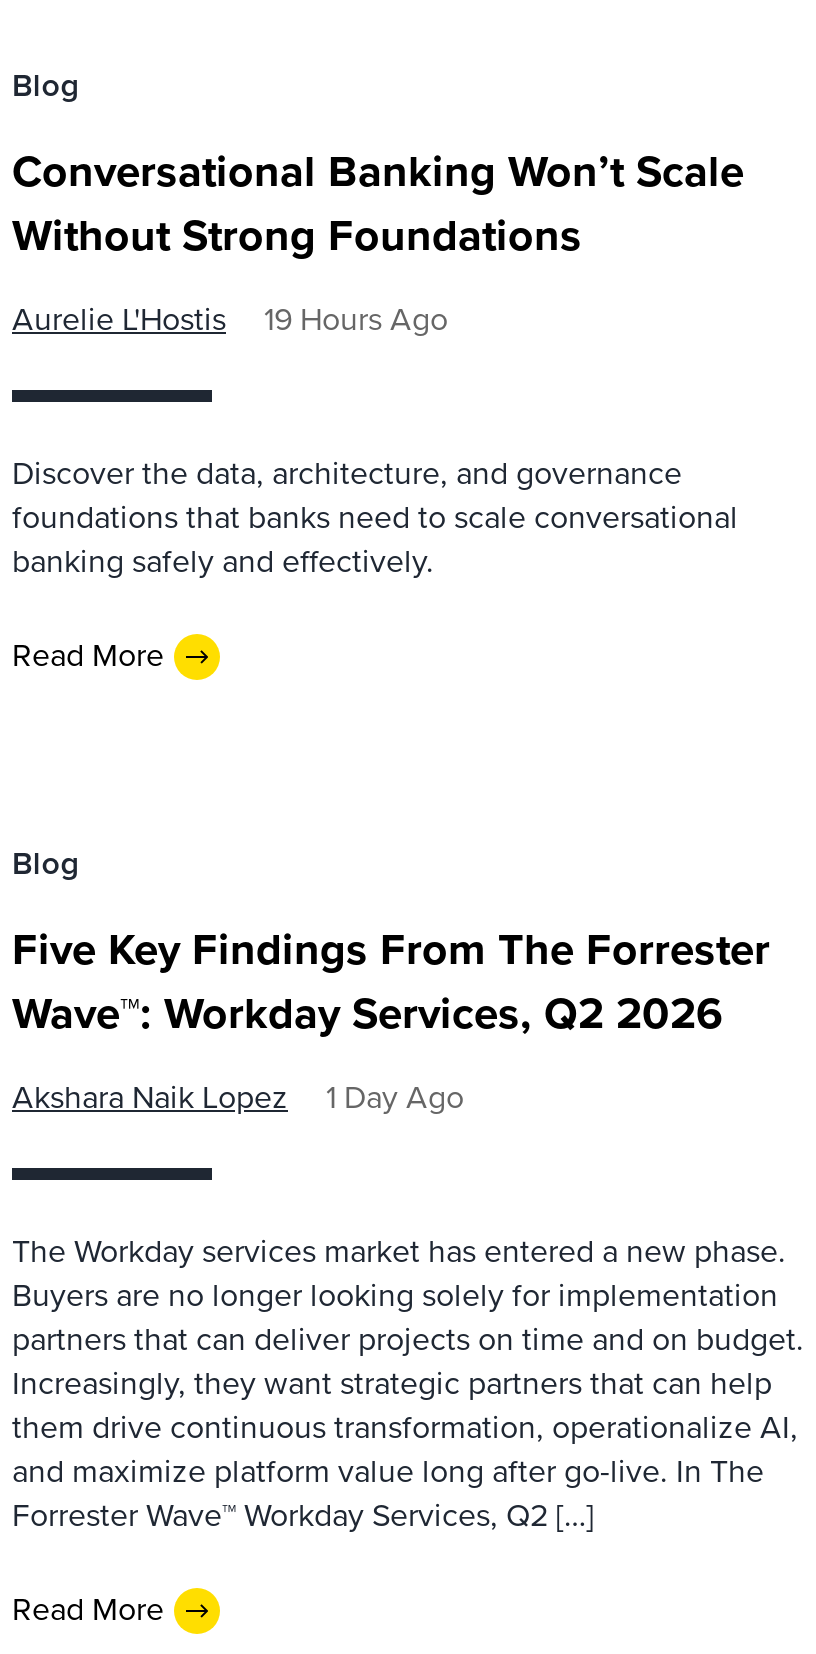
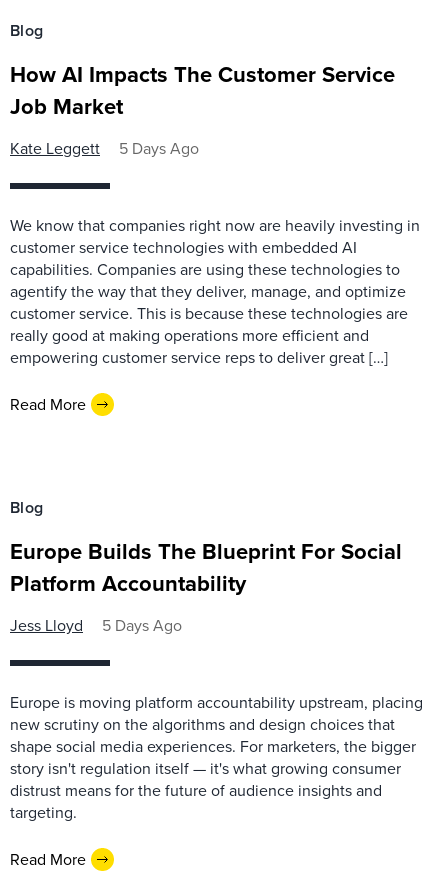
- Conversational Banking Won’t Scale
- Without Strong Foundations
- Aurelie L'Hostis
- 19 Hours Ago
- Discover the data, architecture, and governance
- foundations that banks need to scale conversational
- banking safely and effectively.
+ How AI Impacts The Customer Service
+ Job Market
+ Kate Leggett
+ 5 Days Ago
+ We know that companies right now are heavily investing in
+ customer service technologies with embedded AI
+ capabilities. Companies are using these technologies to
+ agentify the way that they deliver, manage, and optimize
+ customer service. This is because these technologies are
+ really good at making operations more efficient and
+ empowering customer service reps to deliver great […]

moved down: Read More | Blog

- Five Key Findings From The Forrester
- Wave™: Workday Services, Q2 2026
- Akshara Naik Lopez
- 1 Day Ago
- The Workday services market has entered a new phase.
- Buyers are no longer looking solely for implementation
- partners that can deliver projects on time and on budget.
- Increasingly, they want strategic partners that can help
- them drive continuous transformation, operationalize AI,
- and maximize platform value long after go-live. In The
- Forrester Wave™ Workday Services, Q2 […]
+ Europe Builds The Blueprint For Social
+ Platform Accountability
+ Jess Lloyd
+ 5 Days Ago
+ Europe is moving platform accountability upstream, placing
+ new scrutiny on the algorithms and design choices that
+ shape social media experiences. For marketers, the bigger
+ story isn't regulation itself — it's what growing consumer
+ distrust means for the future of audience insights and
+ targeting.
